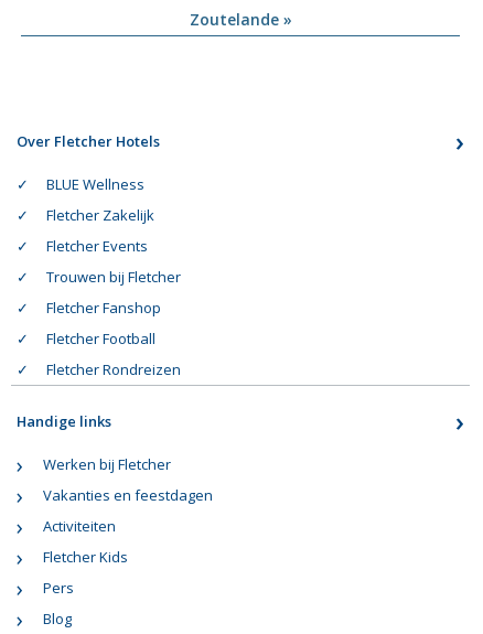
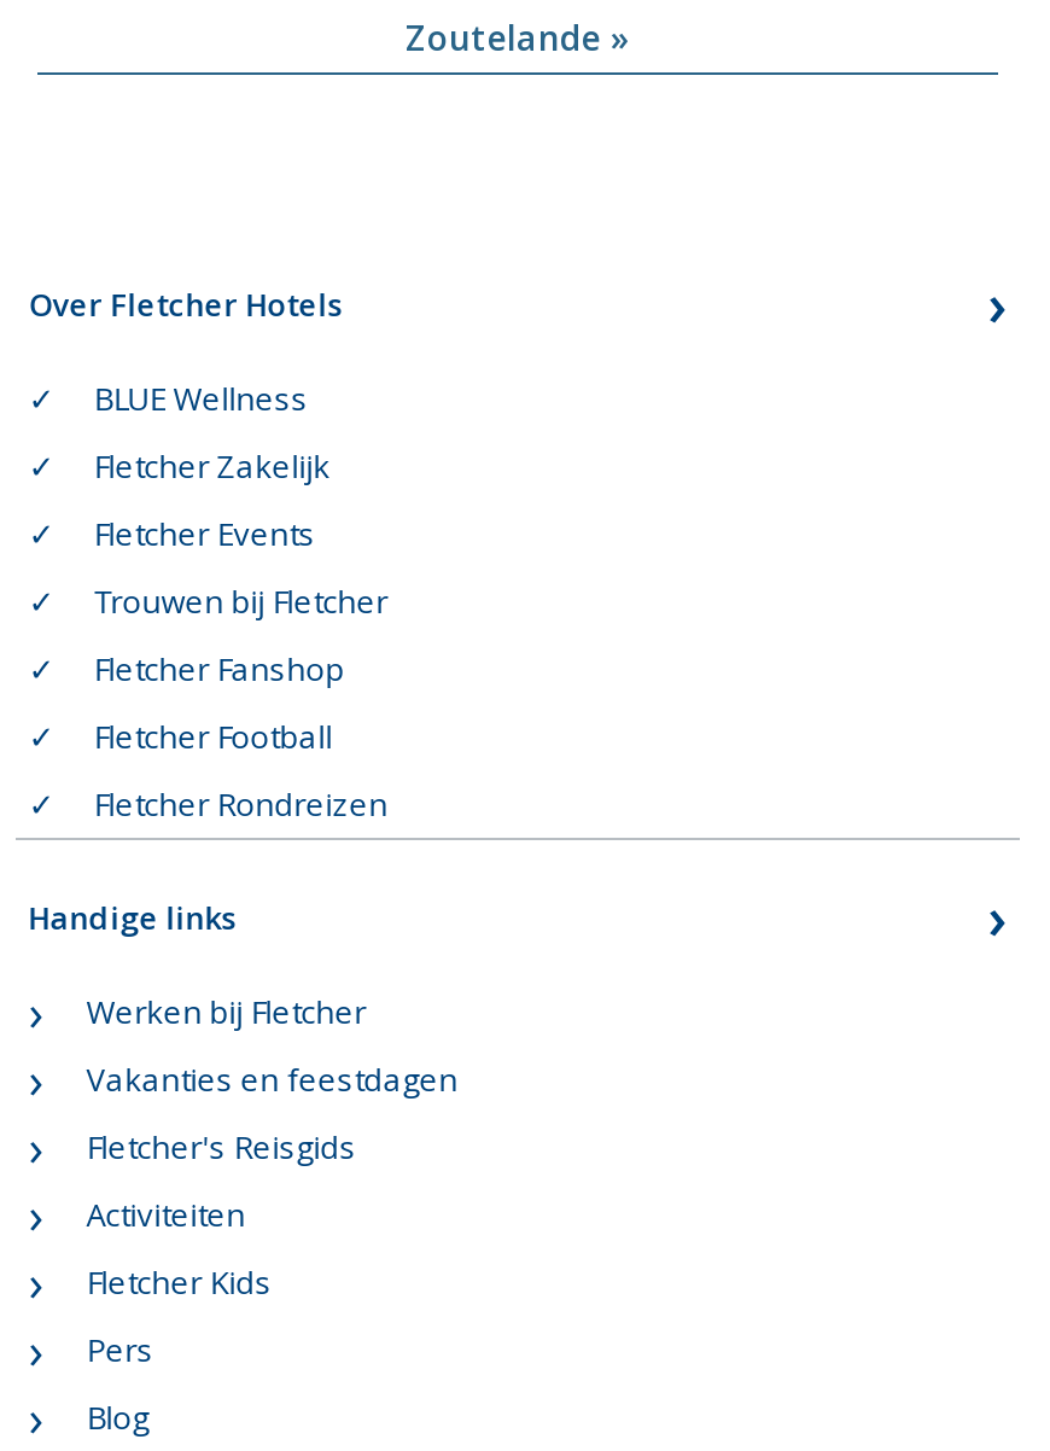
+ Fletcher's Reisgids
